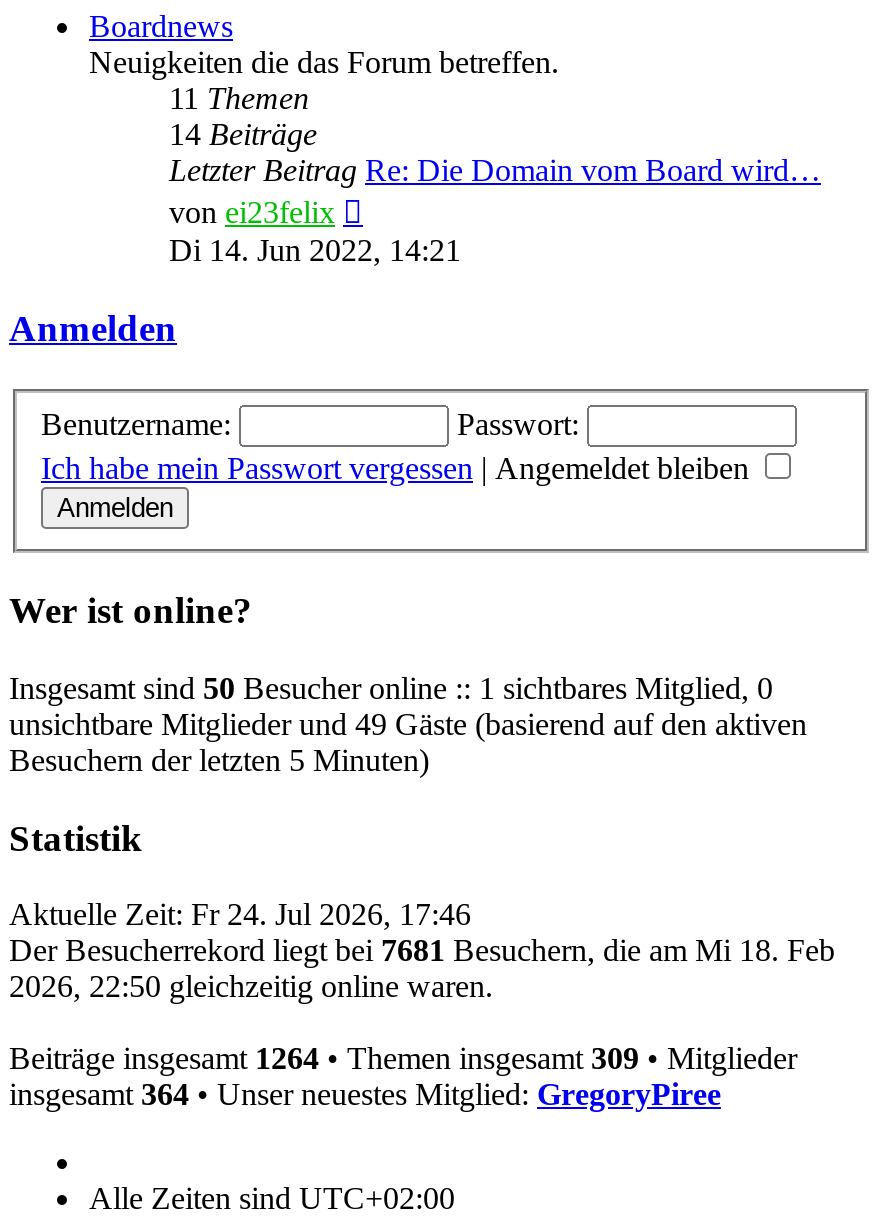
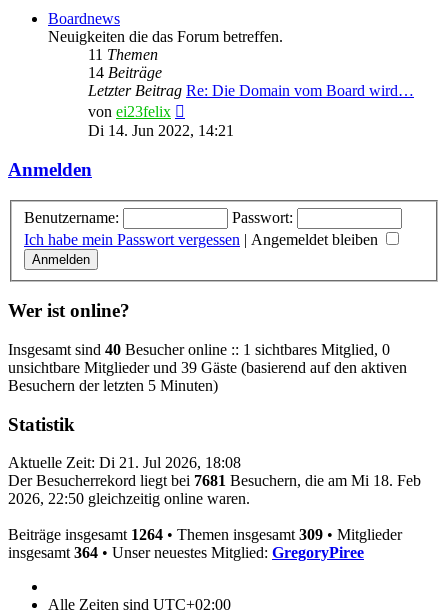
- Insgesamt sind 50 Besucher online :: 1 sichtbares Mitglied, 0
+ Insgesamt sind 40 Besucher online :: 1 sichtbares Mitglied, 0

- unsichtbare Mitglieder und 49 Gäste (basierend auf den aktiven
+ unsichtbare Mitglieder und 39 Gäste (basierend auf den aktiven

- Aktuelle Zeit: Fr 24. Jul 2026, 17:46
+ Aktuelle Zeit: Di 21. Jul 2026, 18:08
